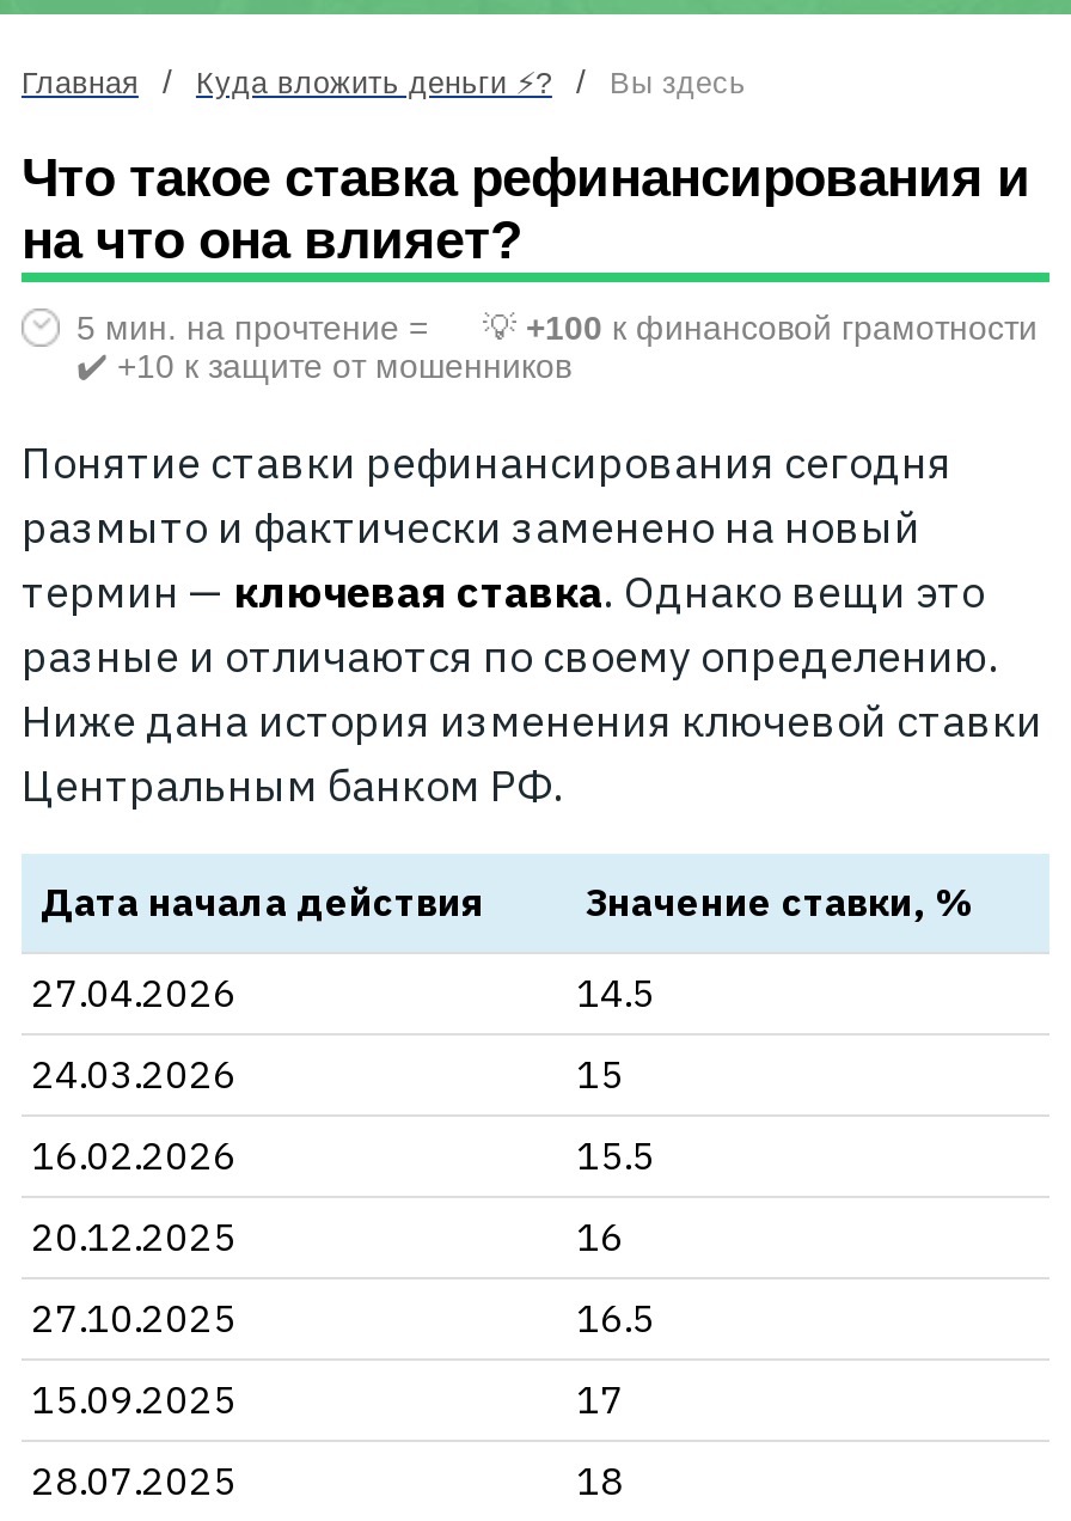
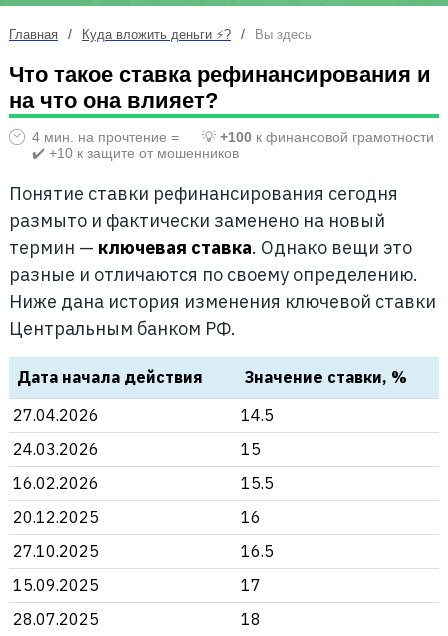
- 5 мин. на прочтение =
+ 4 мин. на прочтение =
